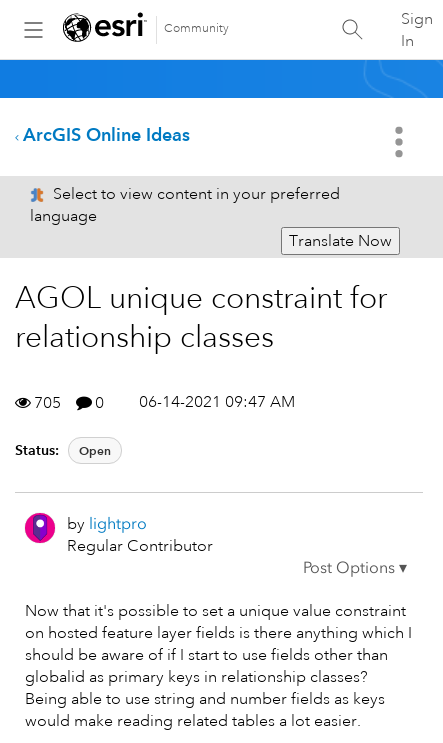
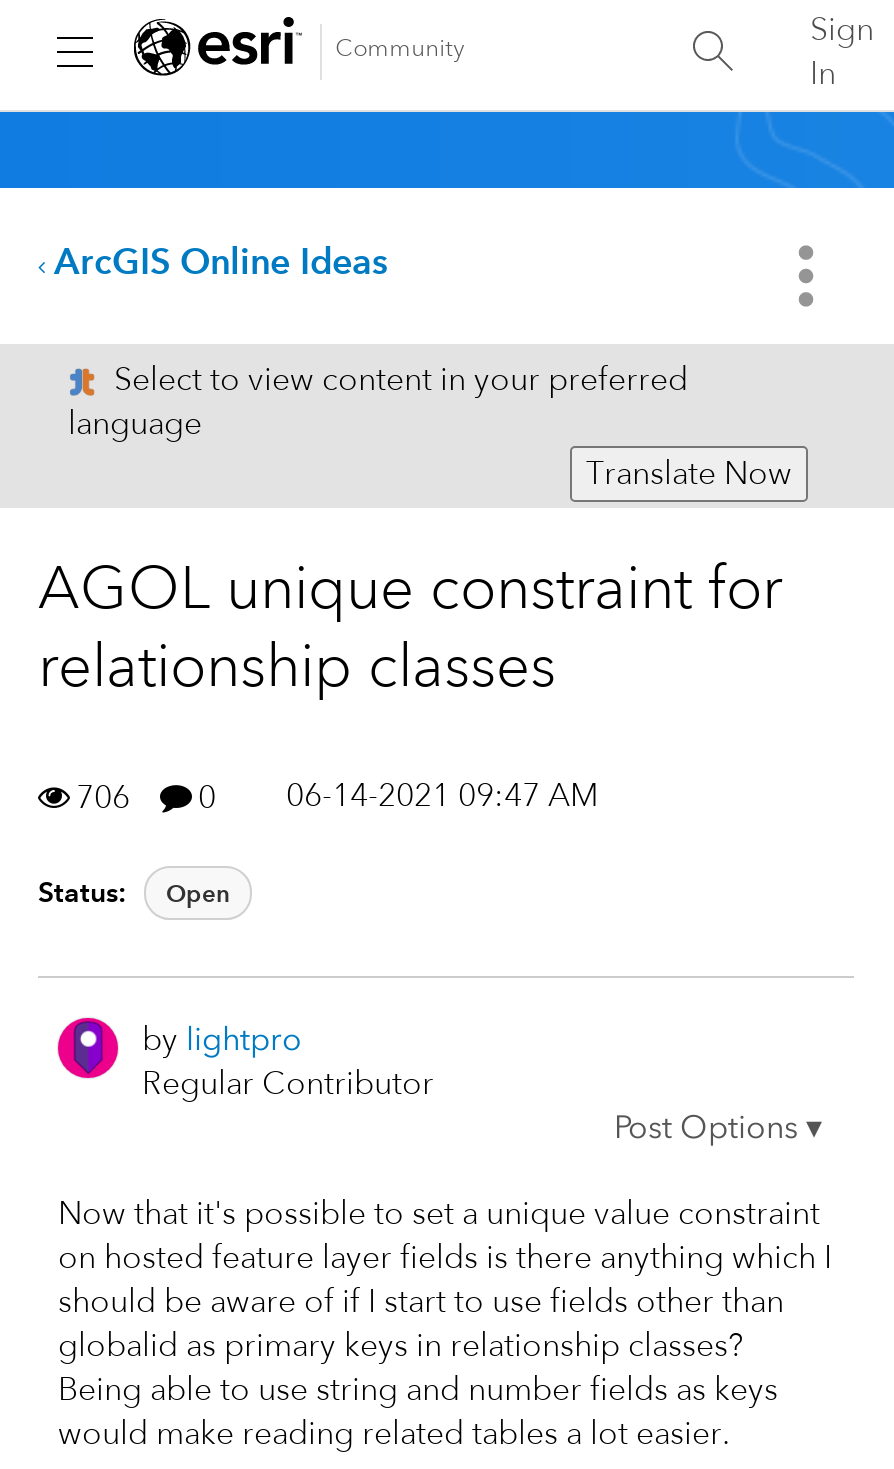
- 705 0 06-14-2021 09:47 AM
+ 706 0 06-14-2021 09:47 AM
